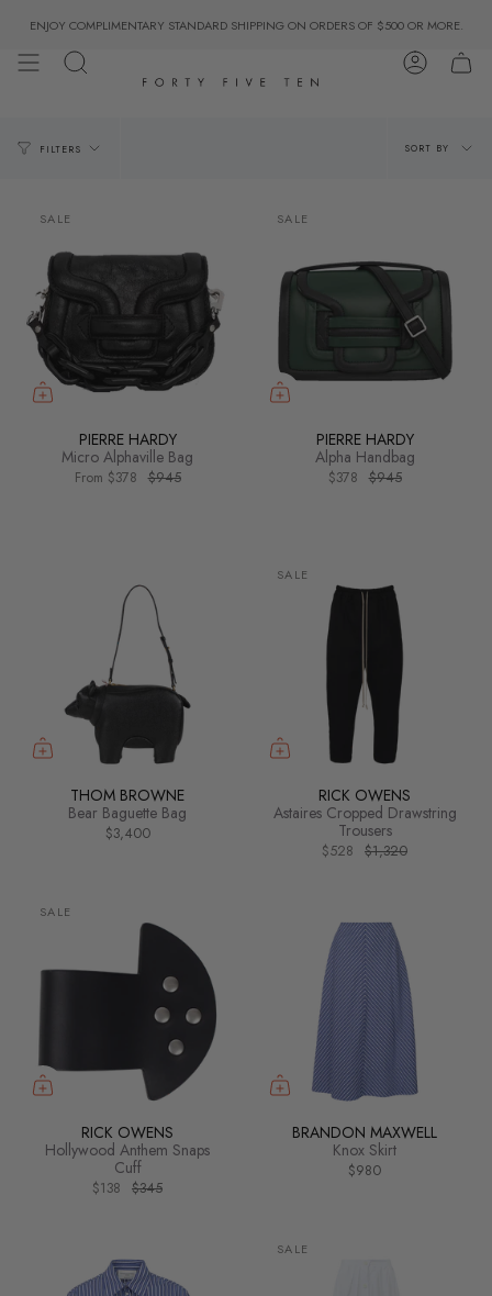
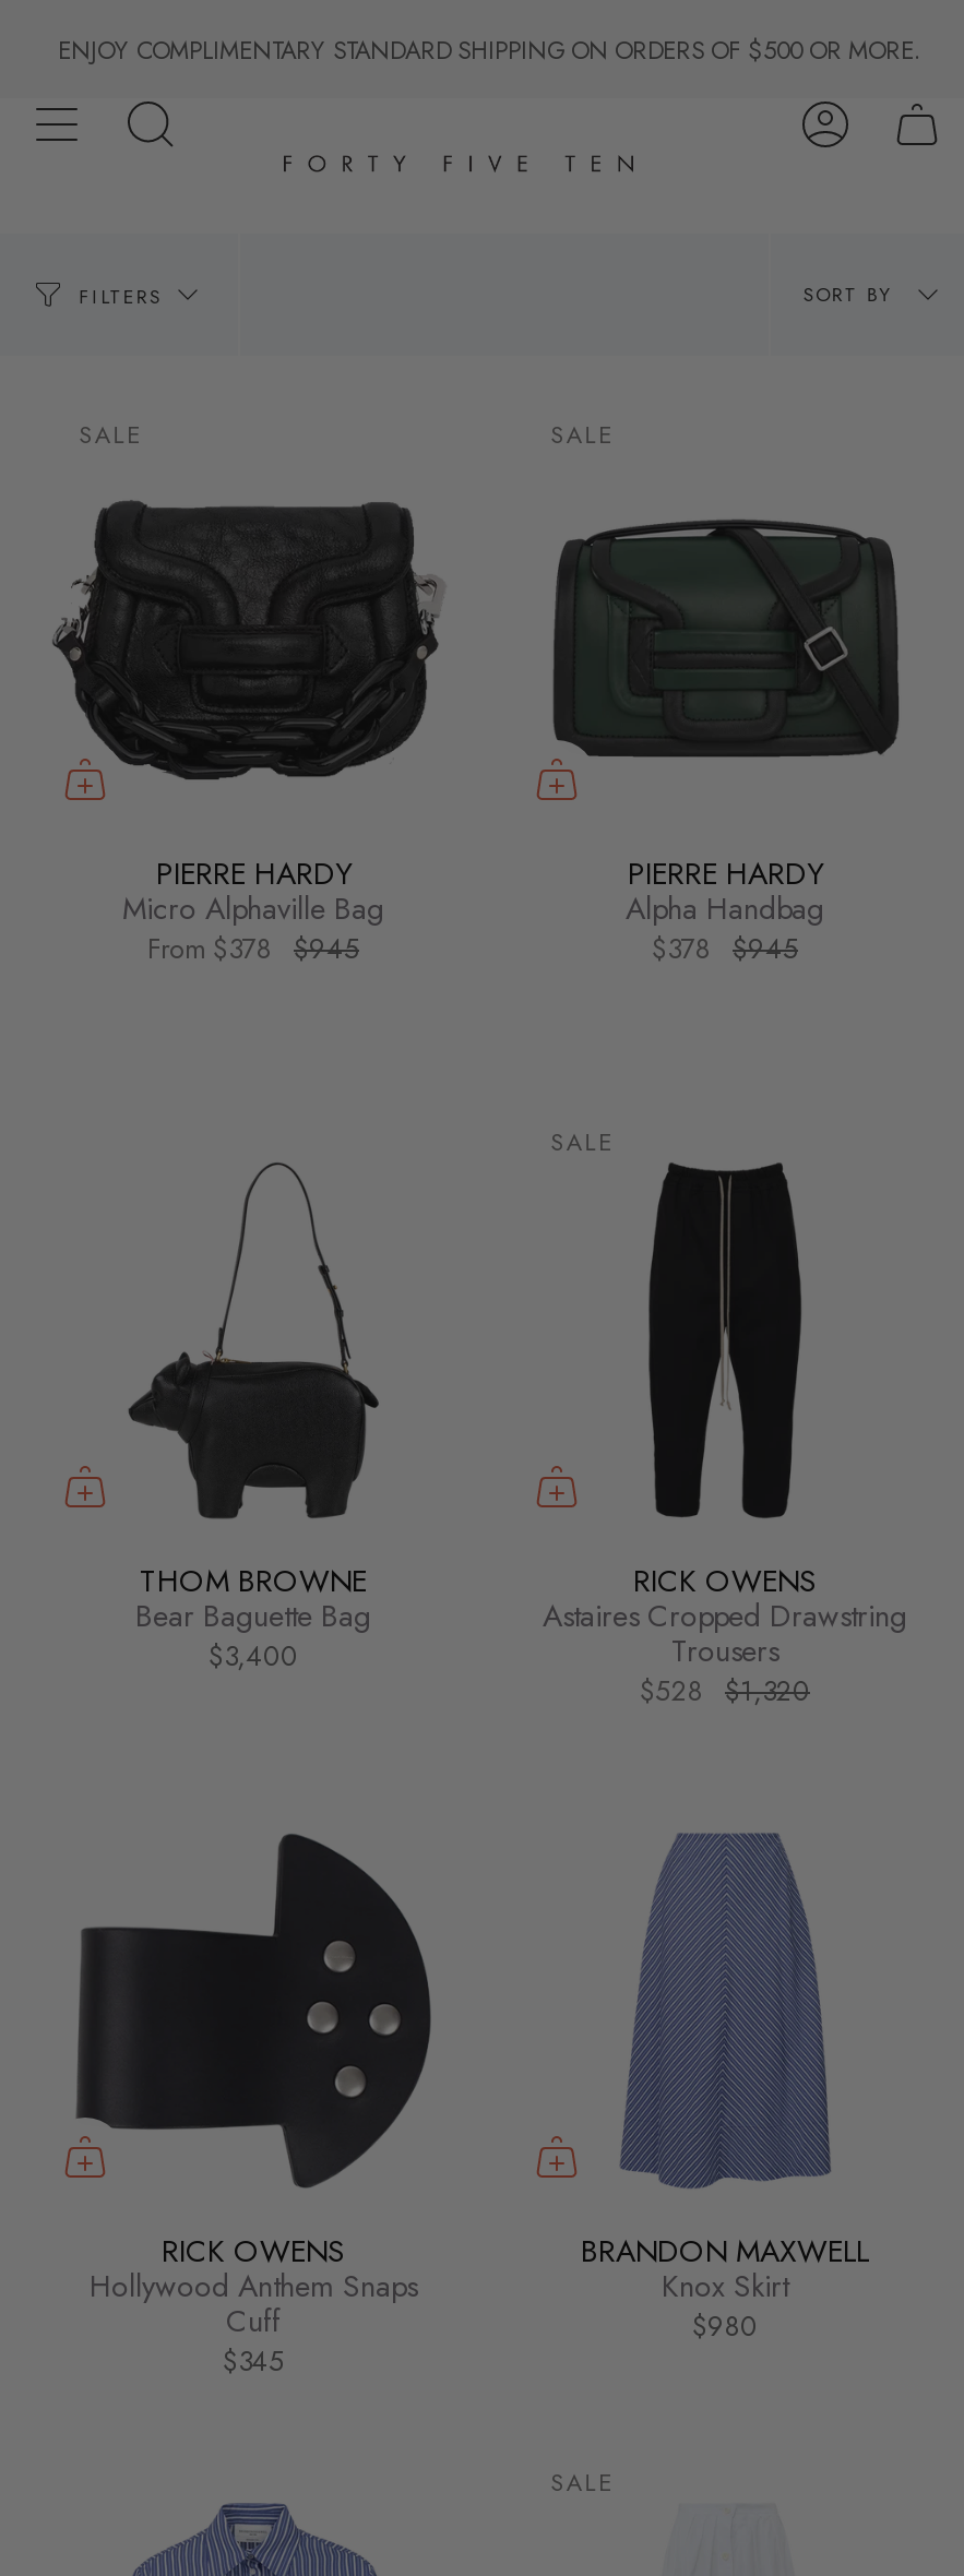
- SALE

- $138 $345
+ $345
